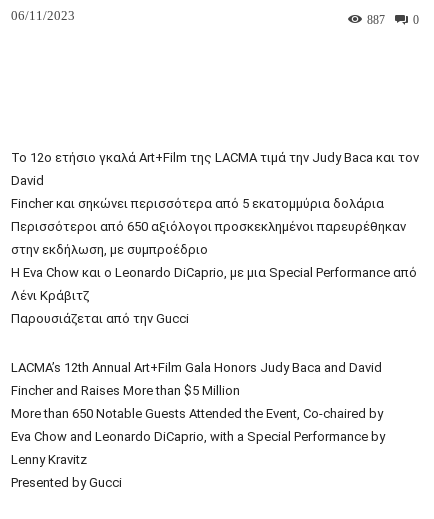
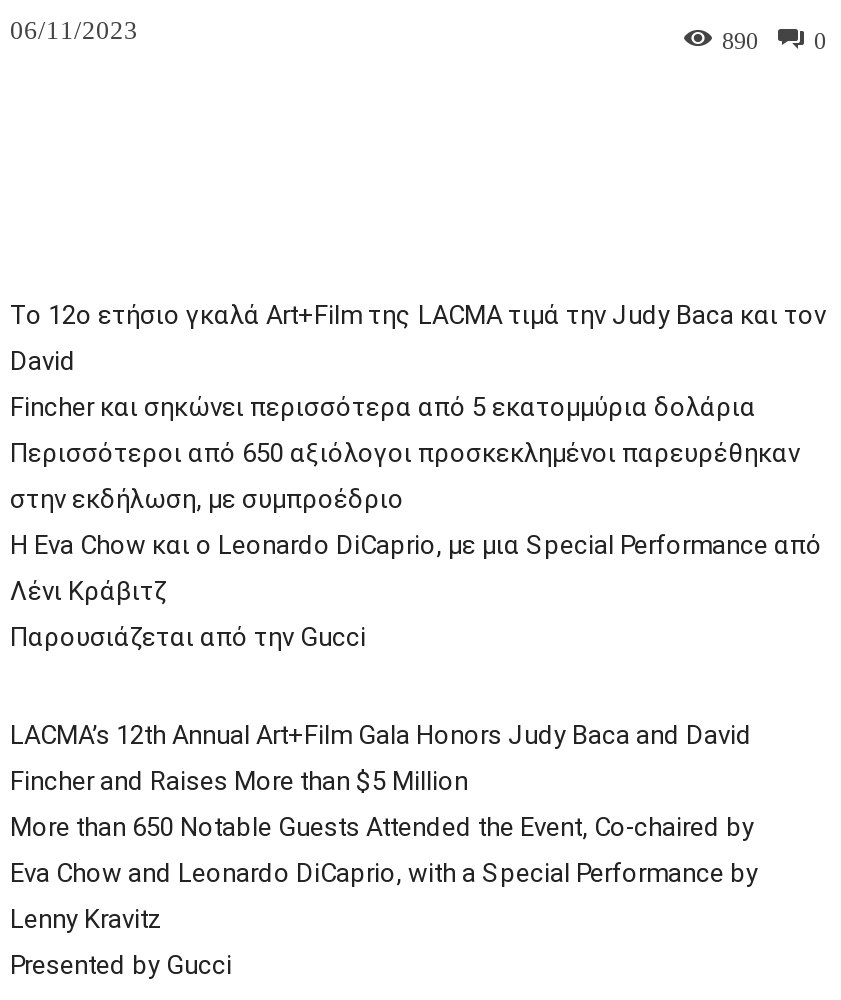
- 887 0
+ 890 0
